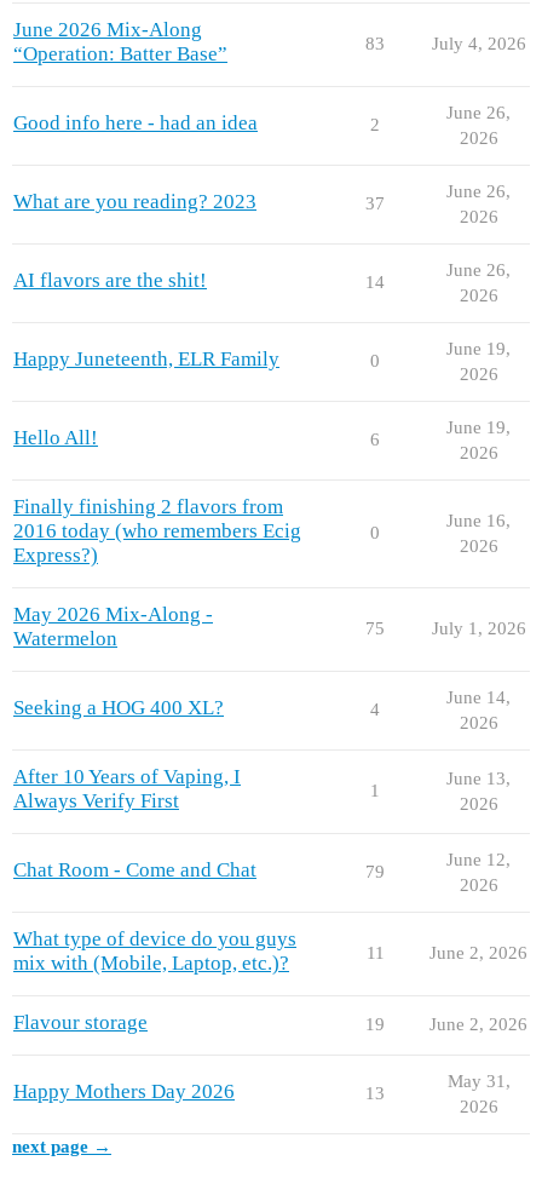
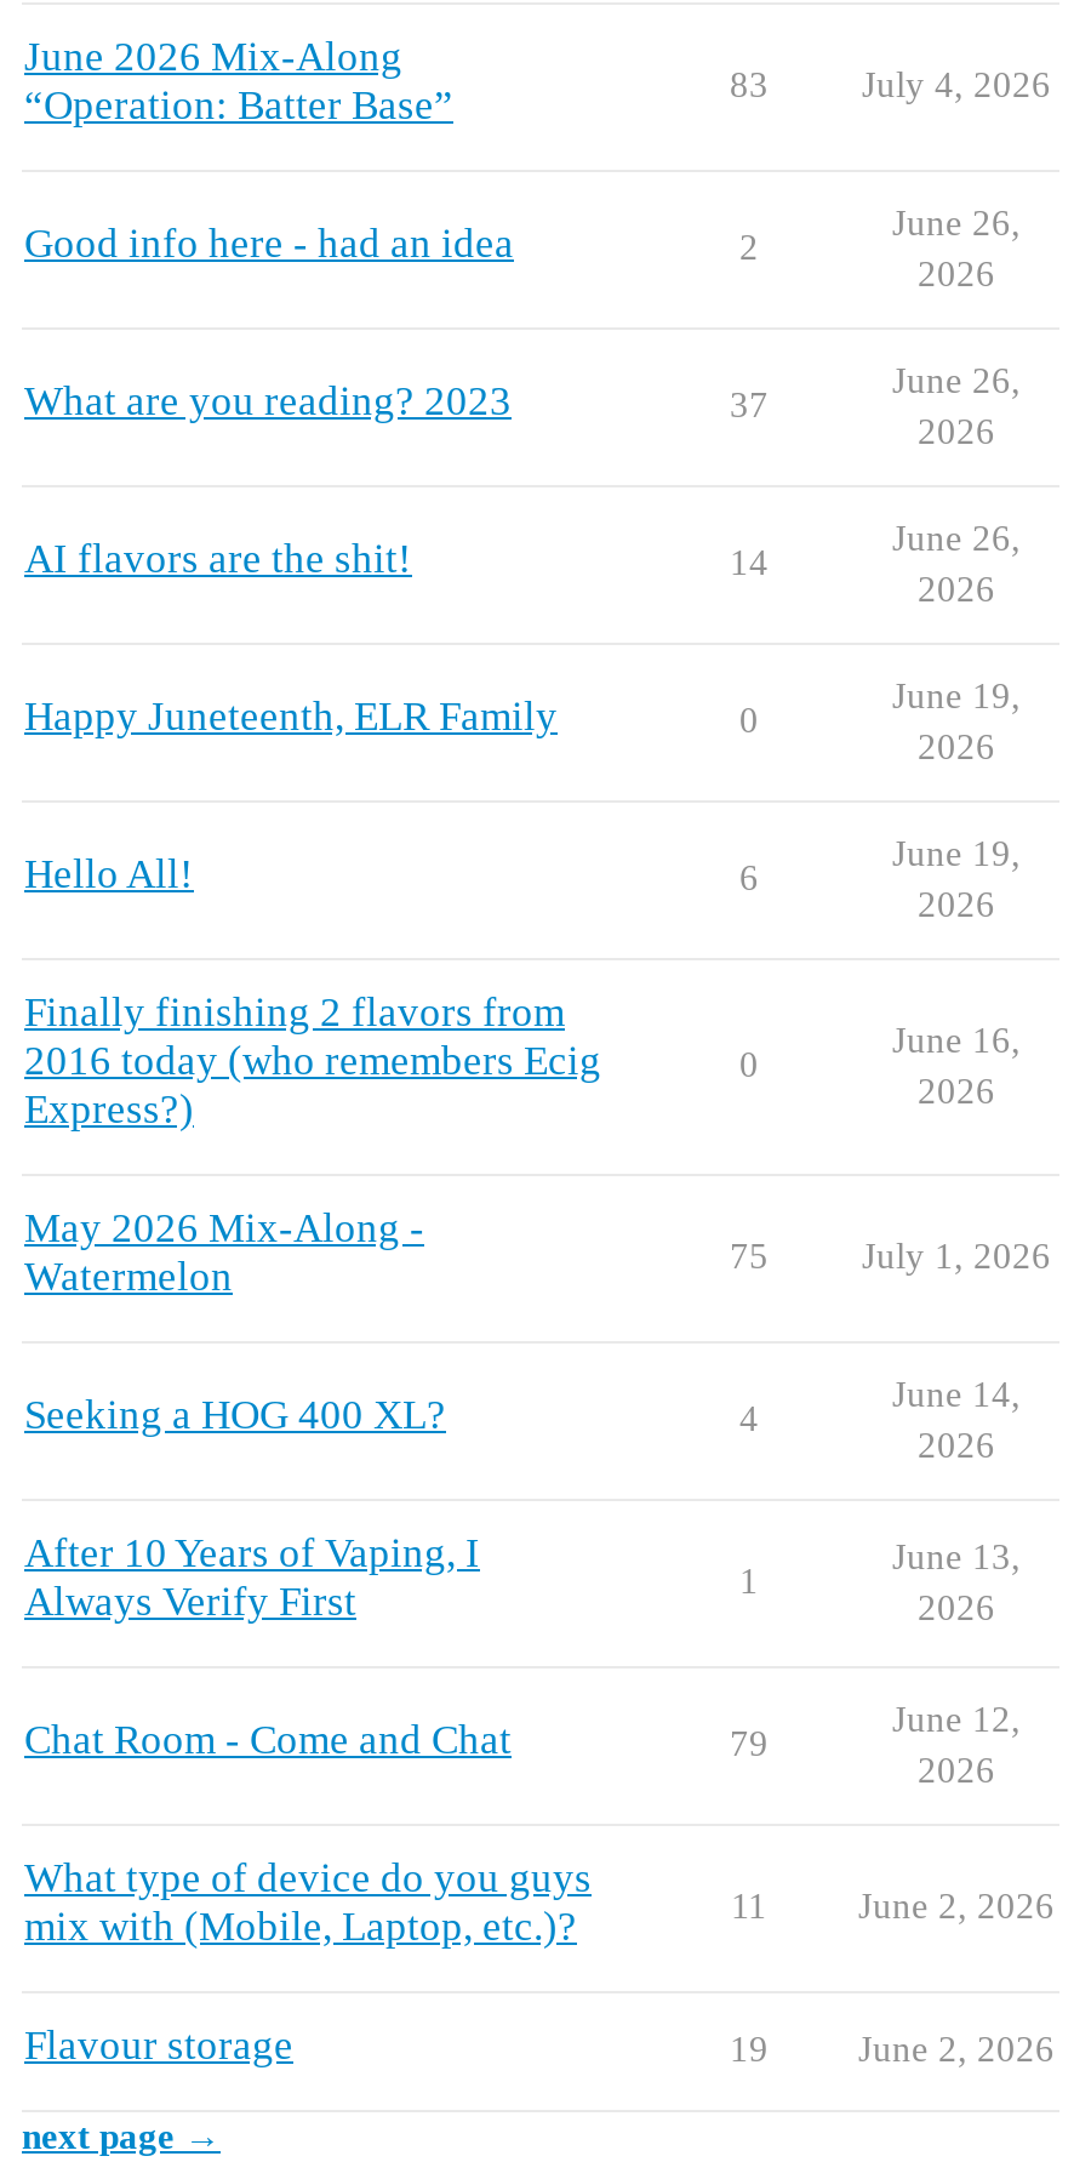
- May 31,
- 2026

- Happy Mothers Day 2026
- 13
